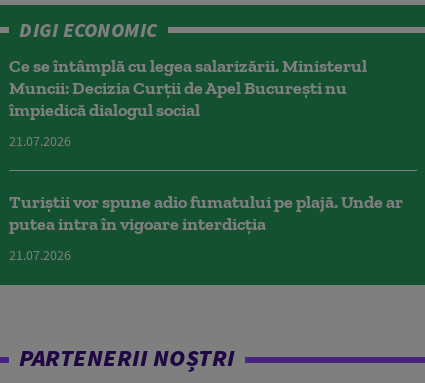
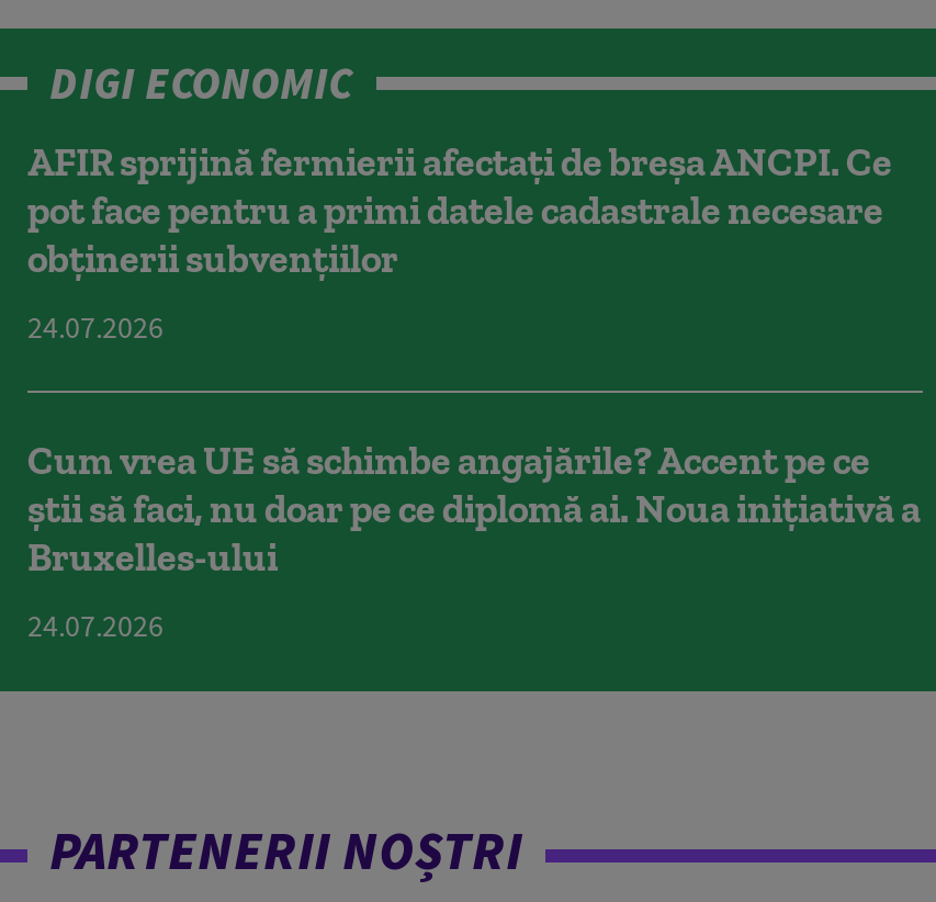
- Ce se întâmplă cu legea salarizării. Ministerul
- Muncii: Decizia Curţii de Apel Bucureşti nu
- împiedică dialogul social
+ AFIR sprijină fermierii afectați de breșa ANCPI. Ce
+ pot face pentru a primi datele cadastrale necesare
+ obținerii subvențiilor

- 21.07.2026
+ 24.07.2026

- Turiștii vor spune adio fumatului pe plajă. Unde ar
- putea intra în vigoare interdicția
+ Cum vrea UE să schimbe angajările? Accent pe ce
+ știi să faci, nu doar pe ce diplomă ai. Noua inițiativă a
+ Bruxelles-ului

- 21.07.2026
+ 24.07.2026
